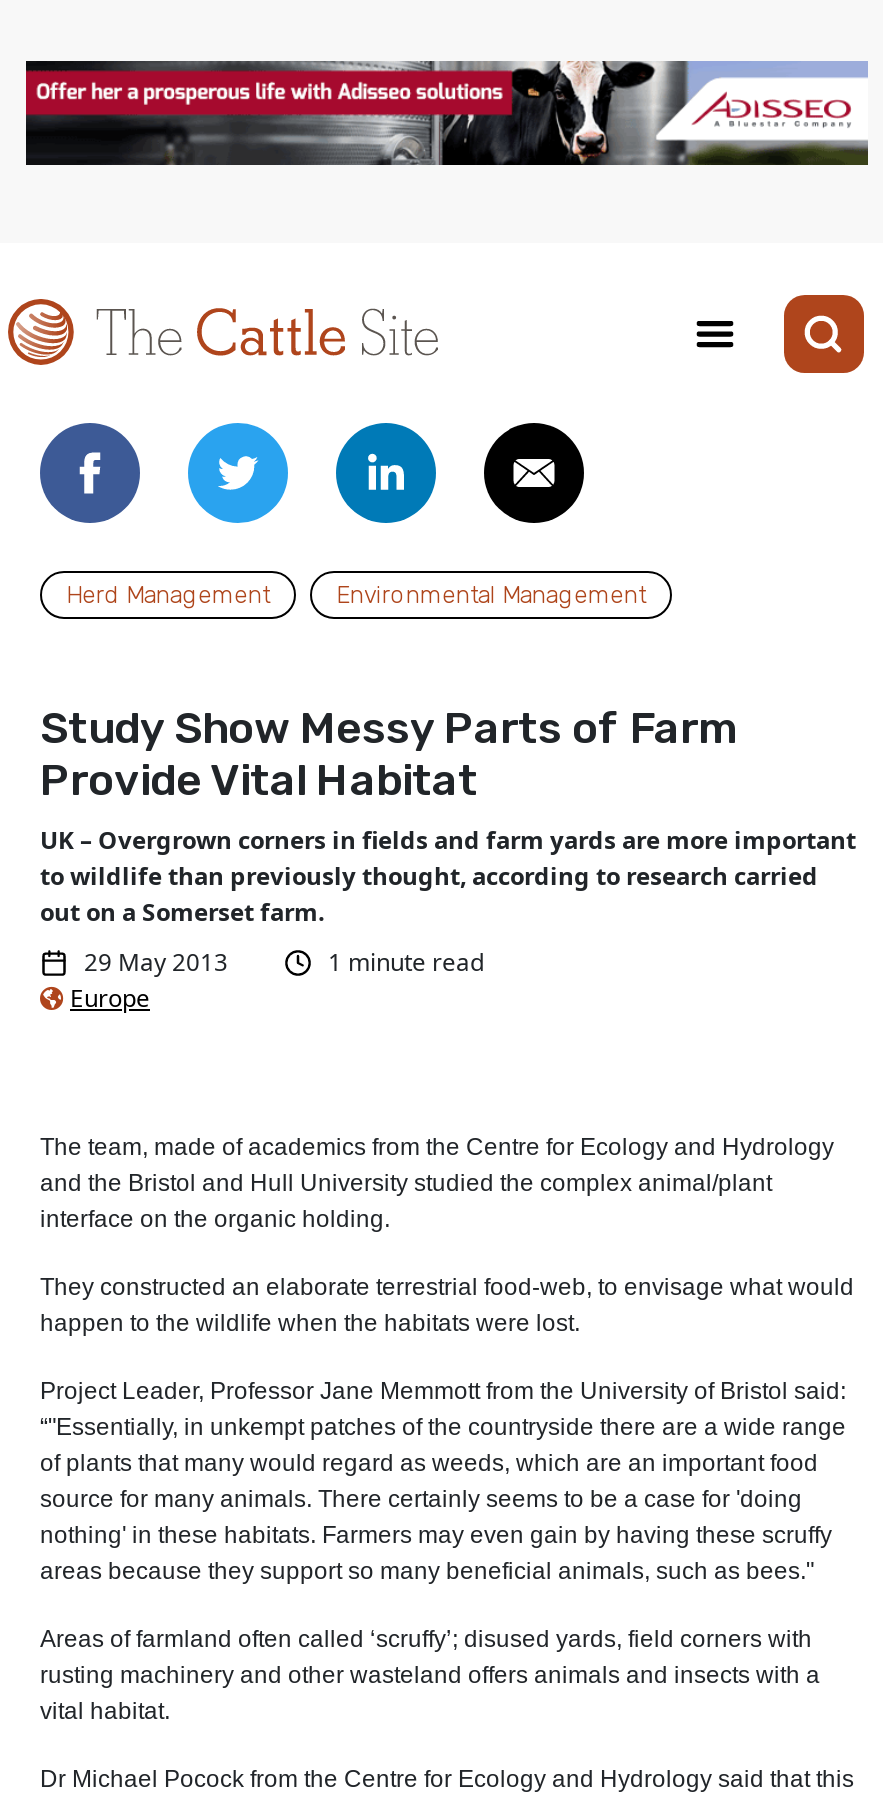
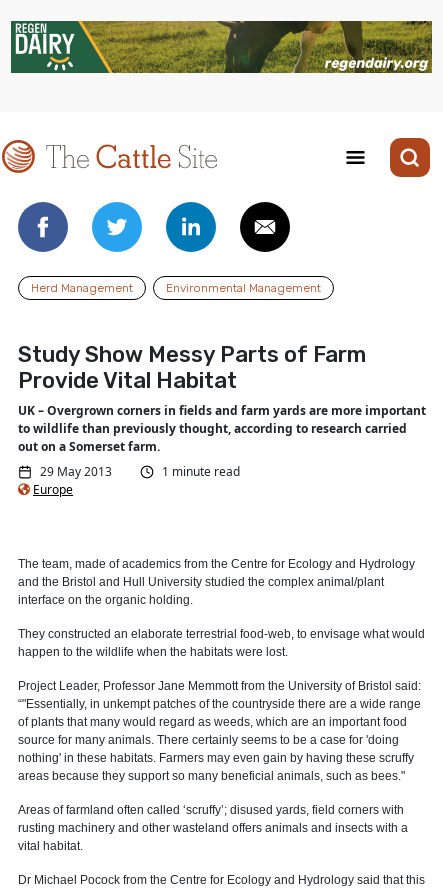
- [image]
+ [image]
